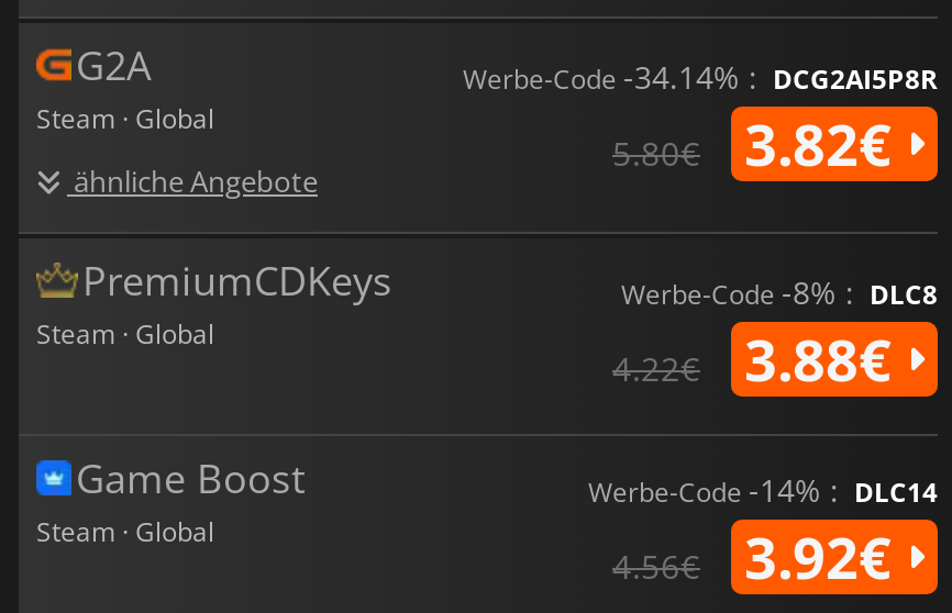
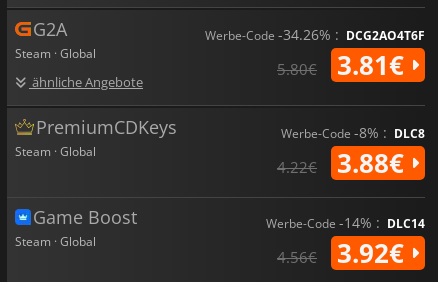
- Werbe-Code -34.14% : DCG2AI5P8R
+ Werbe-Code -34.26% : DCG2AO4T6F

- 5.80€ 3.82€
+ 5.80€ 3.81€
